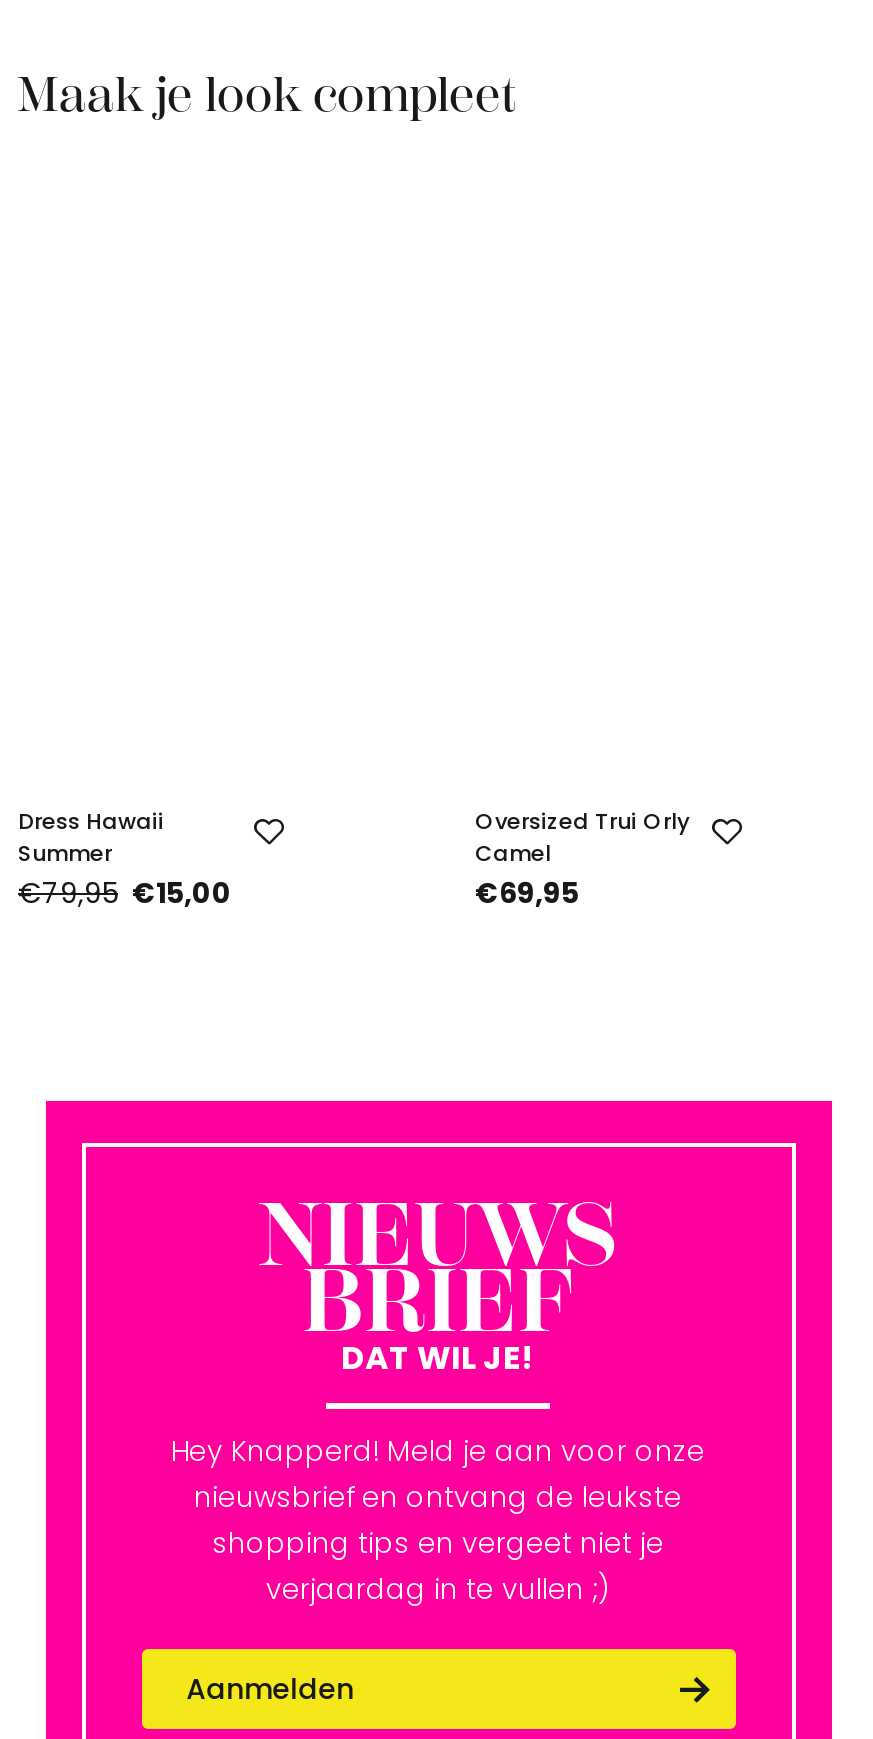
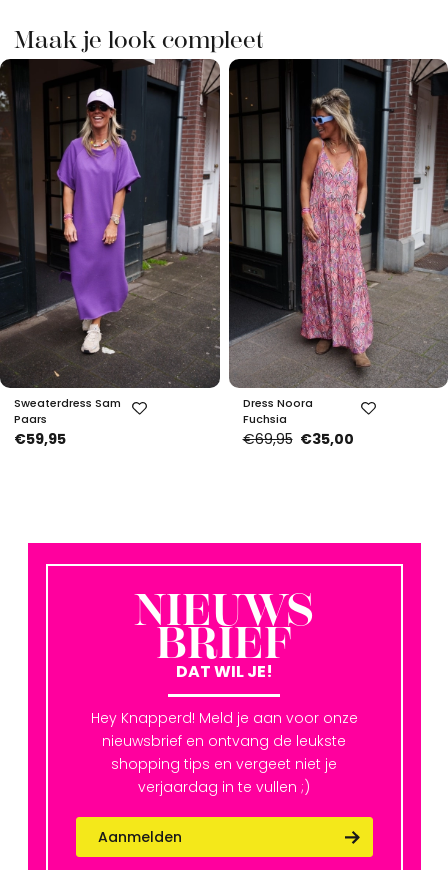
+ [image]

+ [image]

- Dress Hawaii
- Summer
- €79,95 €15,00
+ Sweaterdress Sam
+ Paars
+ €59,95

- Oversized Trui Orly
- Camel
- €69,95
+ Dress Noora
+ Fuchsia
+ €69,95 €35,00
